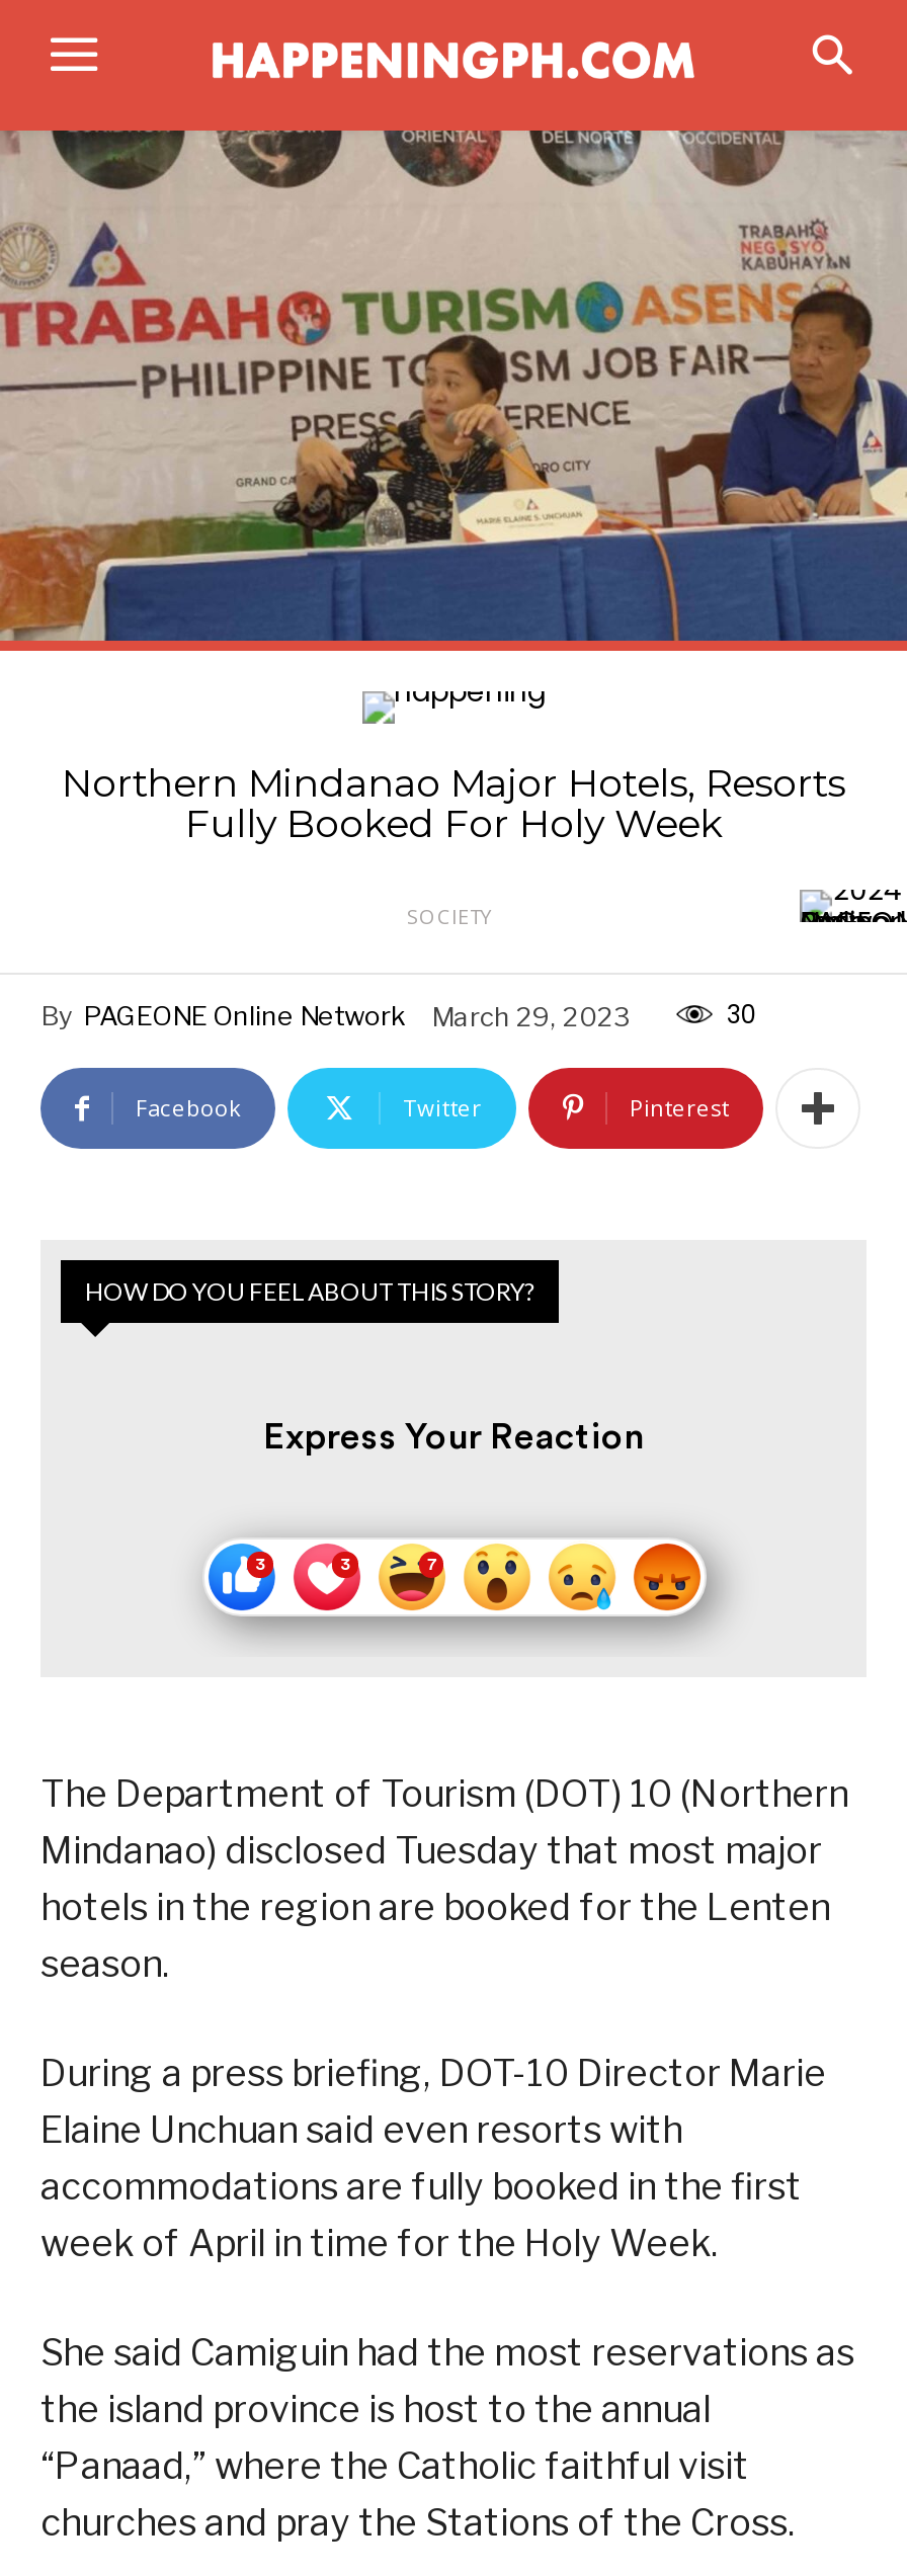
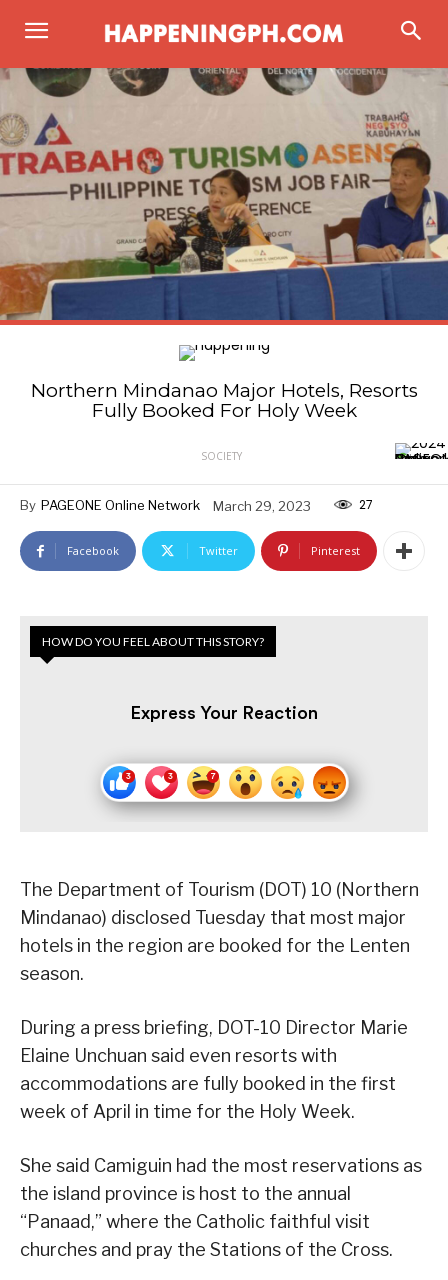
- 30
+ 27
